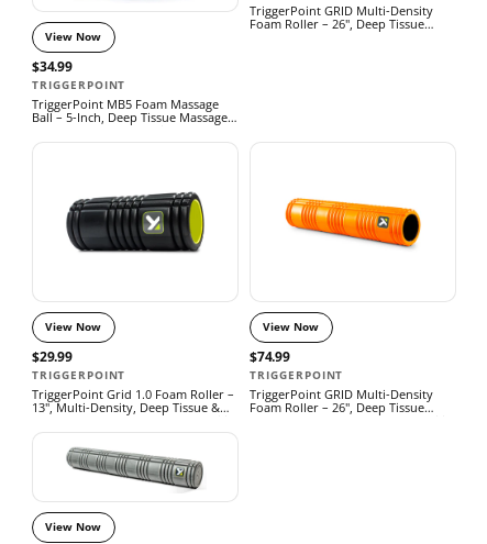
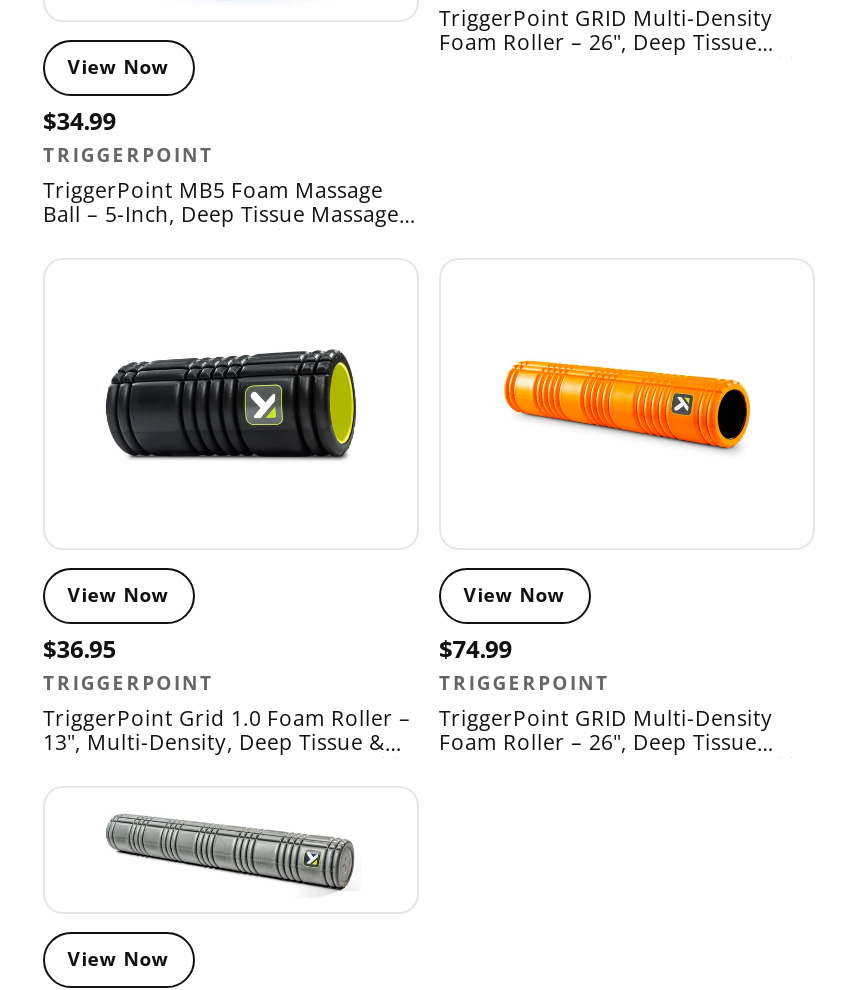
- $29.99
+ $36.95
